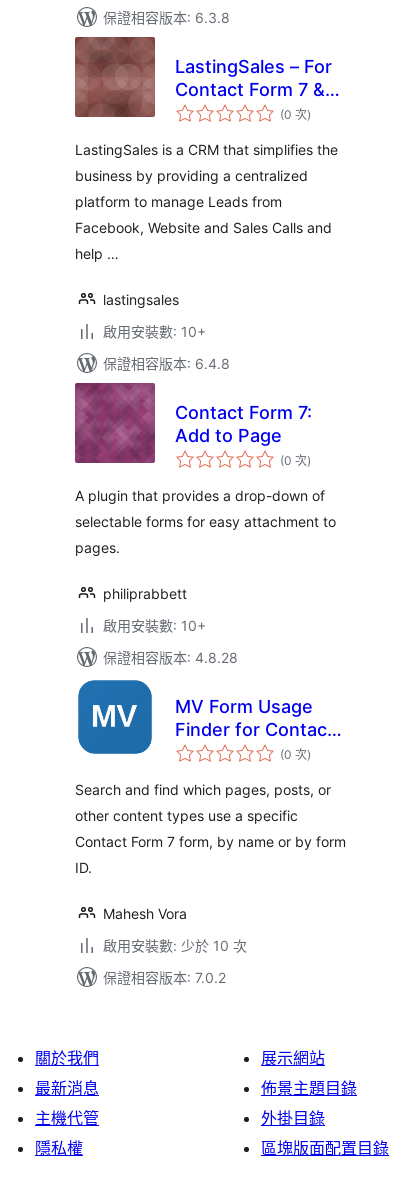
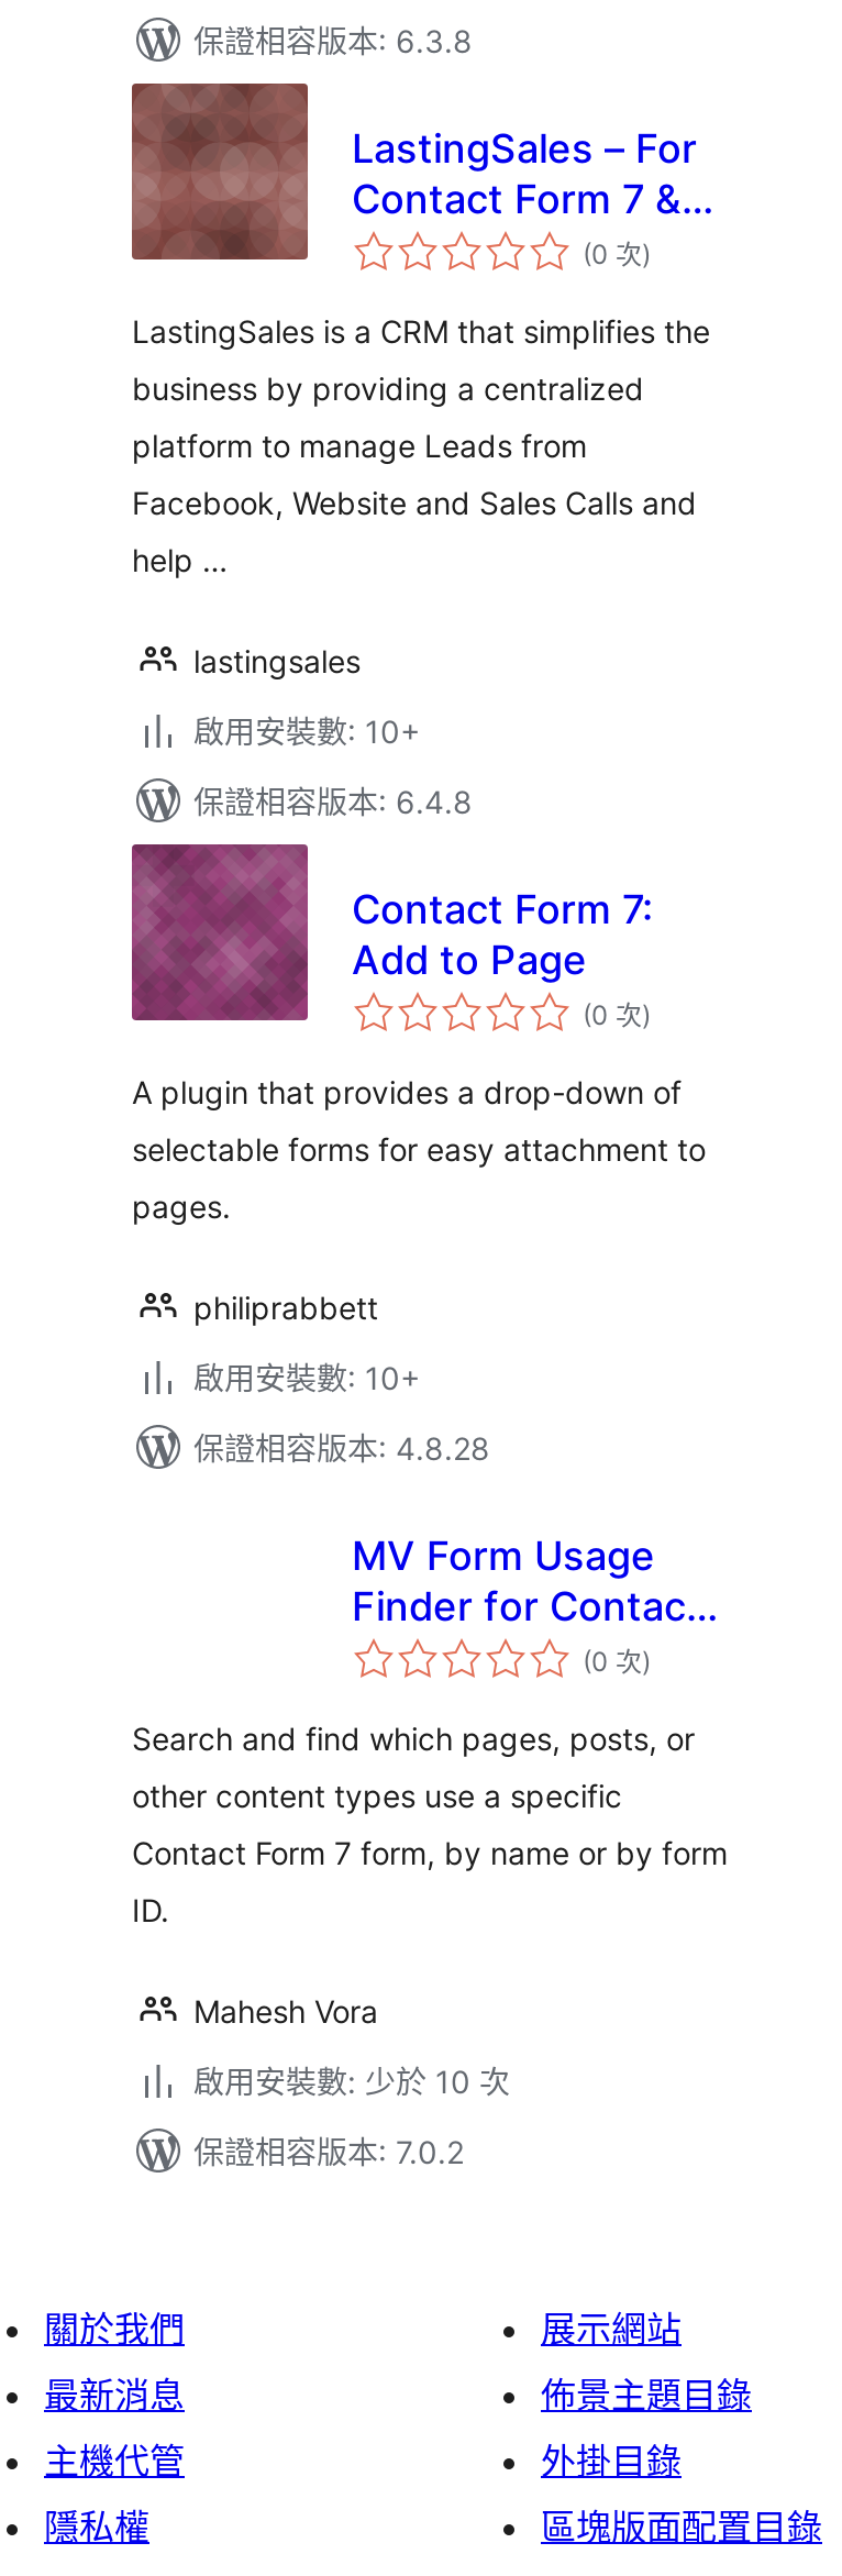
- [image]
